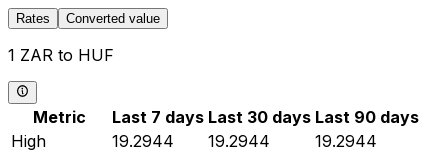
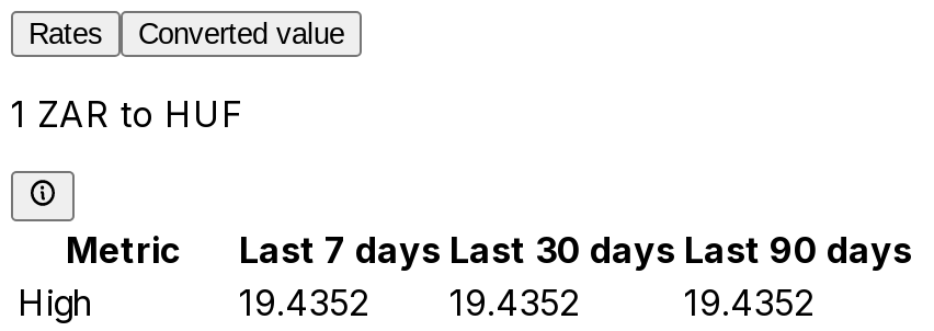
- 19.2944
+ 19.4352

- 19.2944
+ 19.4352

- 19.2944
+ 19.4352
